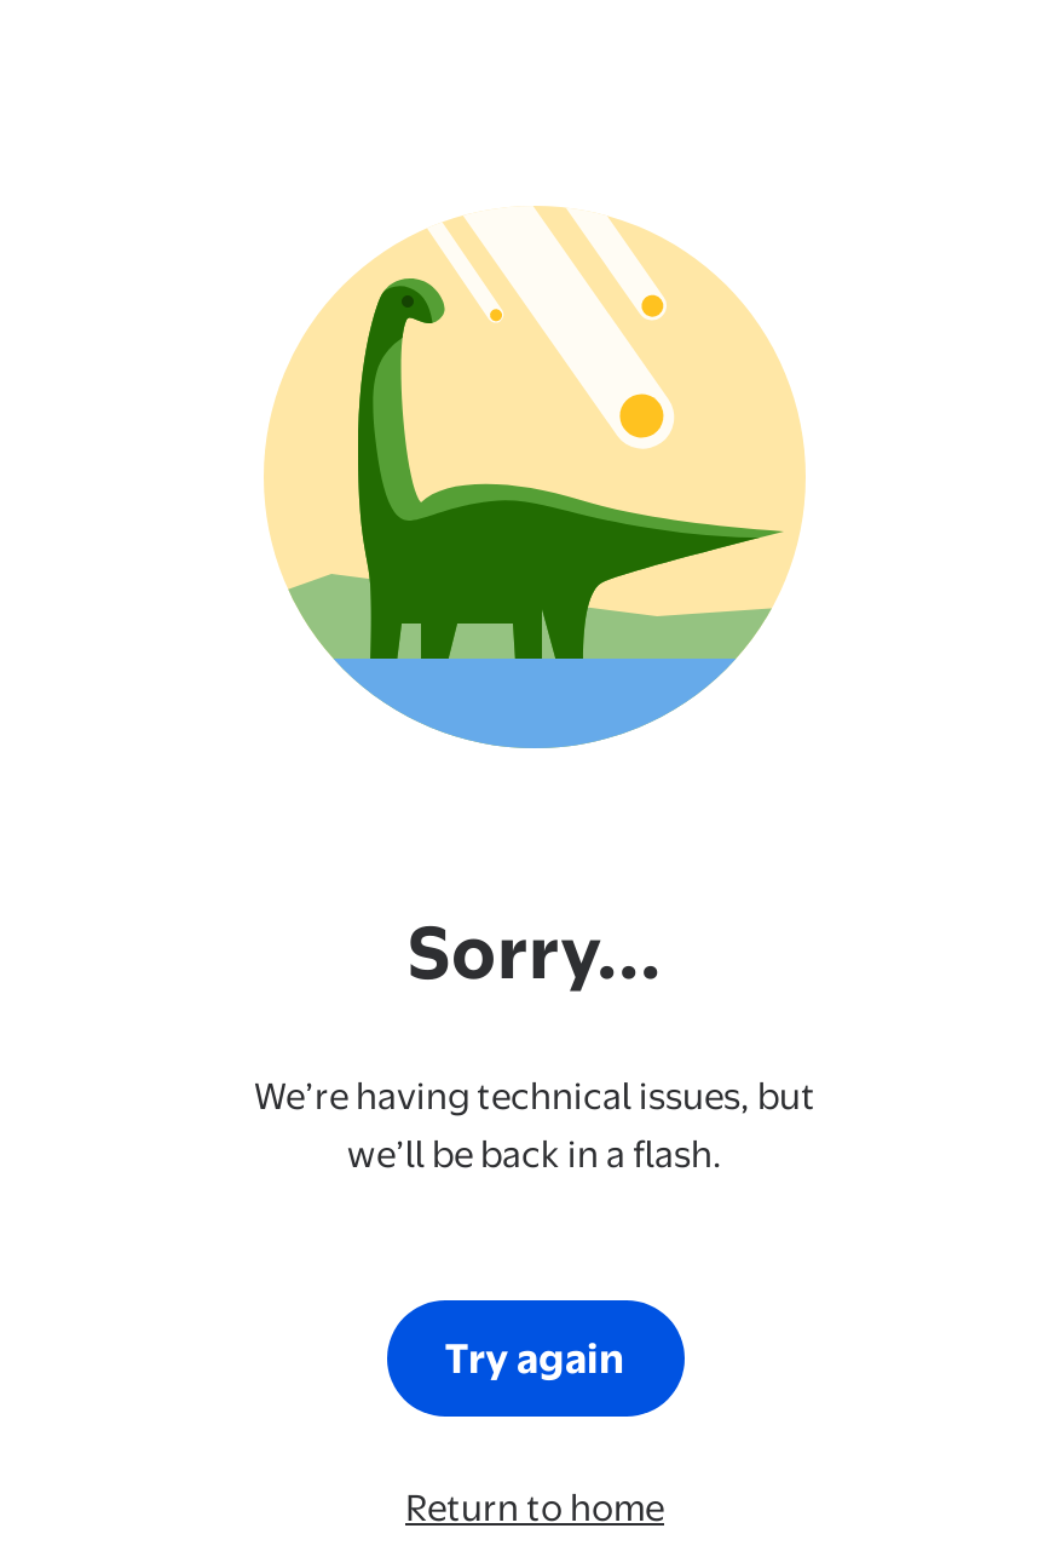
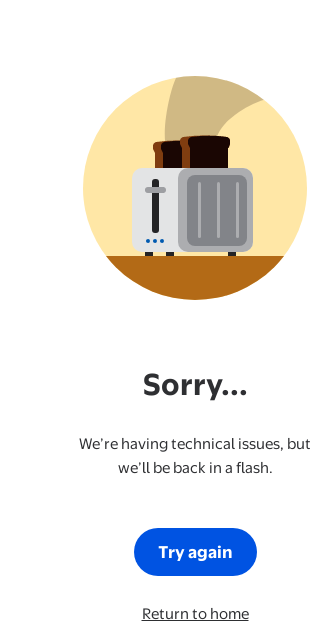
- [image]
+ [image]
